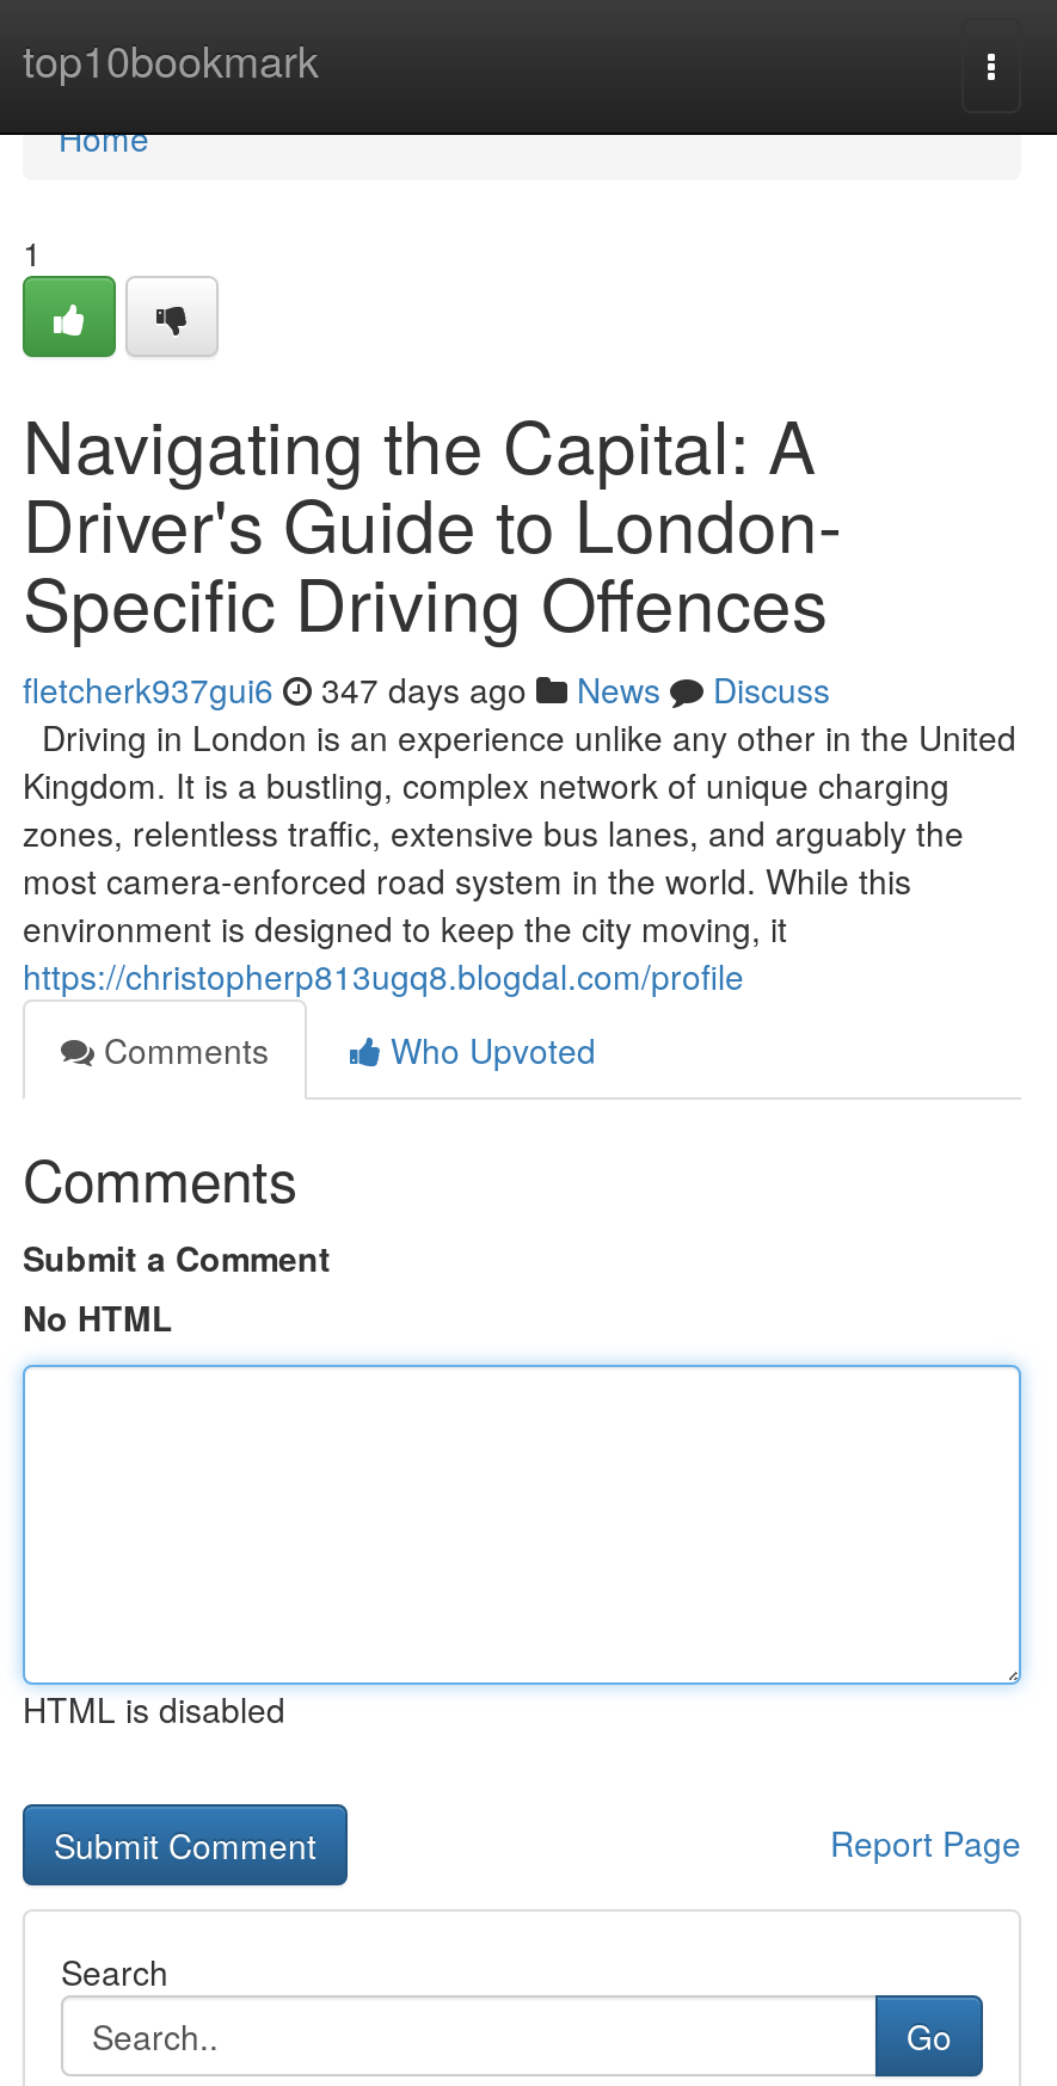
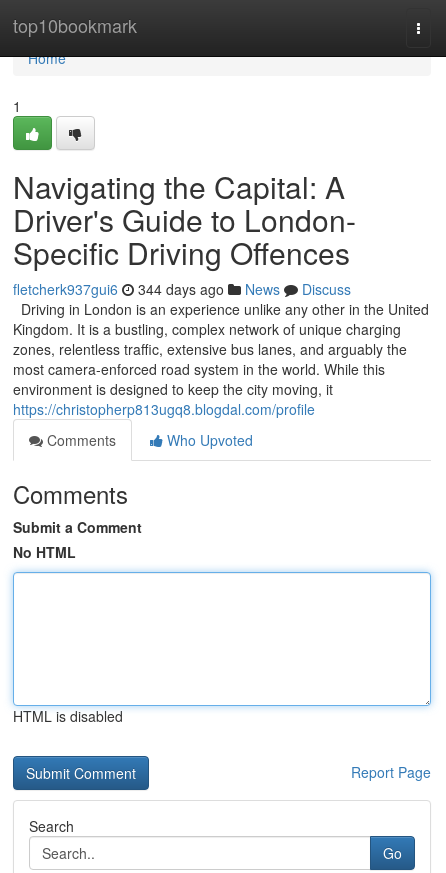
- fletcherk937gui6 347 days ago News Discuss
+ fletcherk937gui6 344 days ago News Discuss
